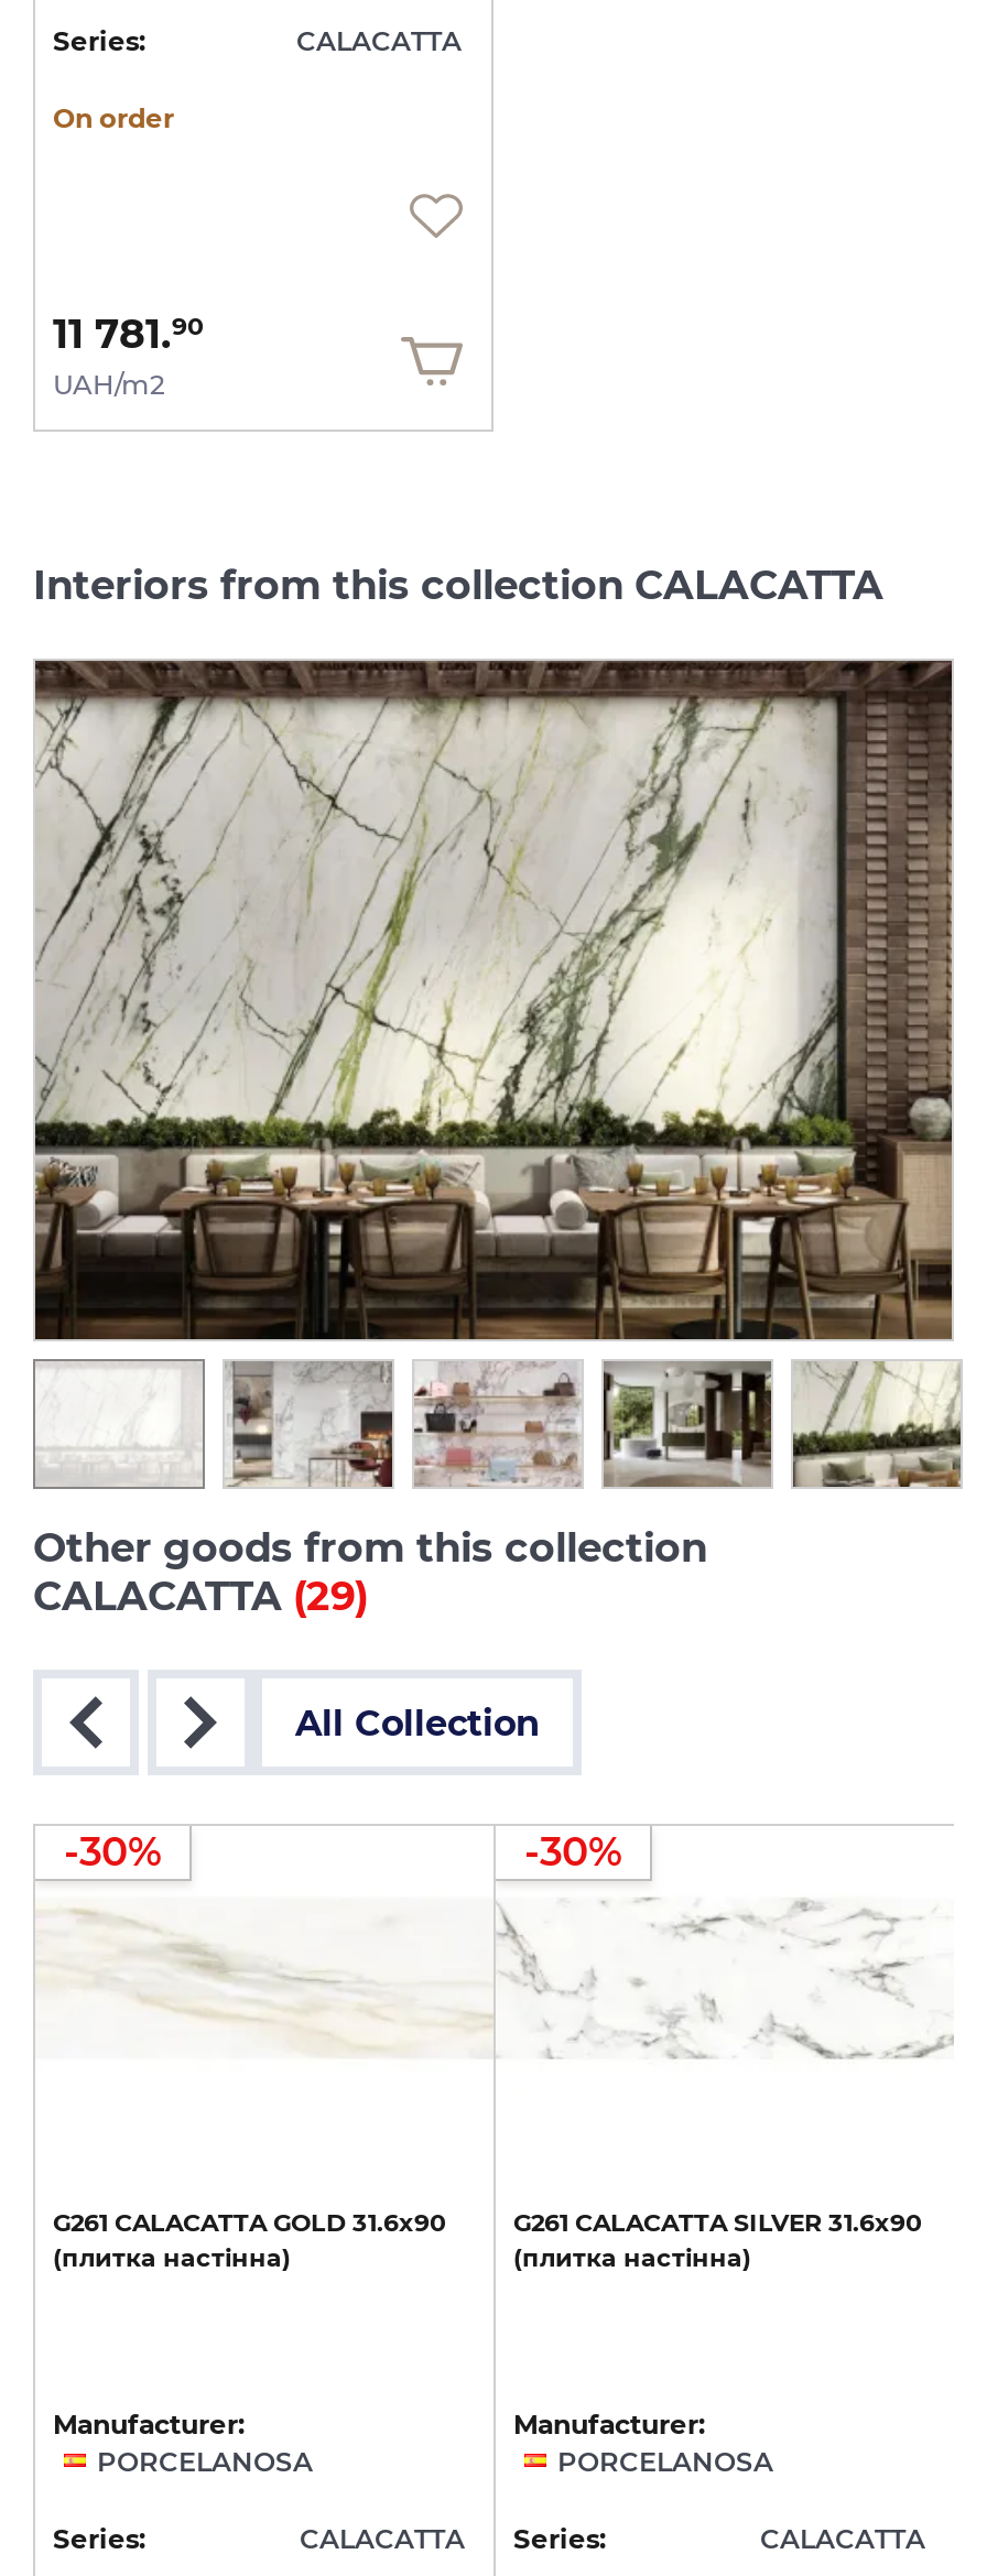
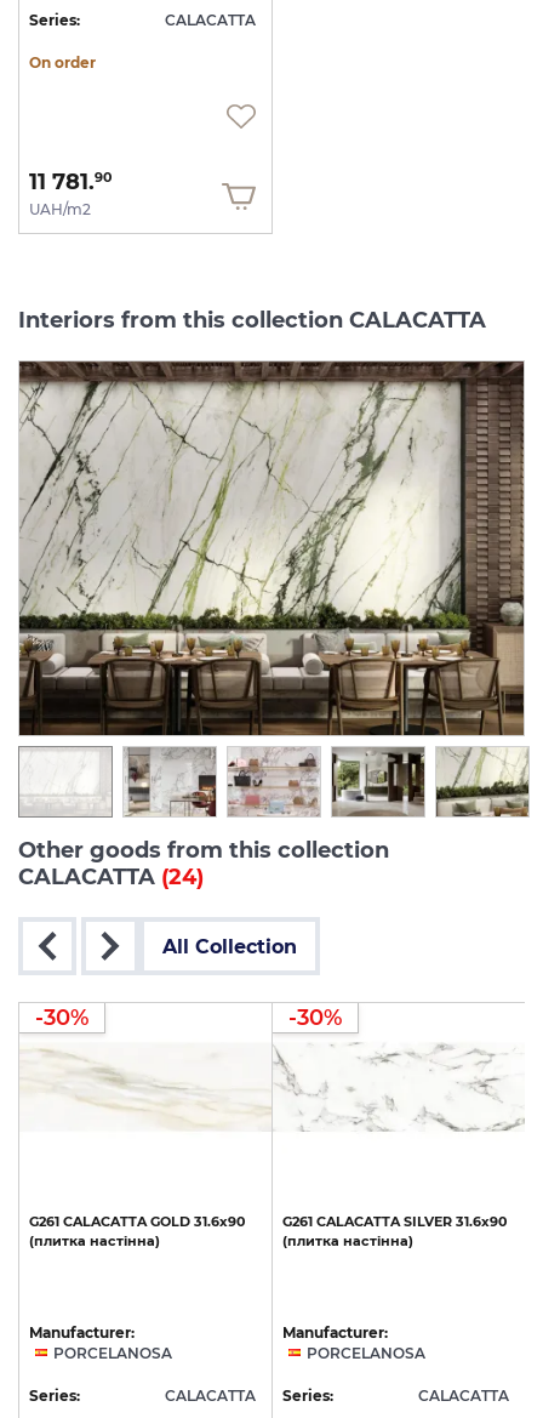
- CALACATTA (29)
+ CALACATTA (24)
